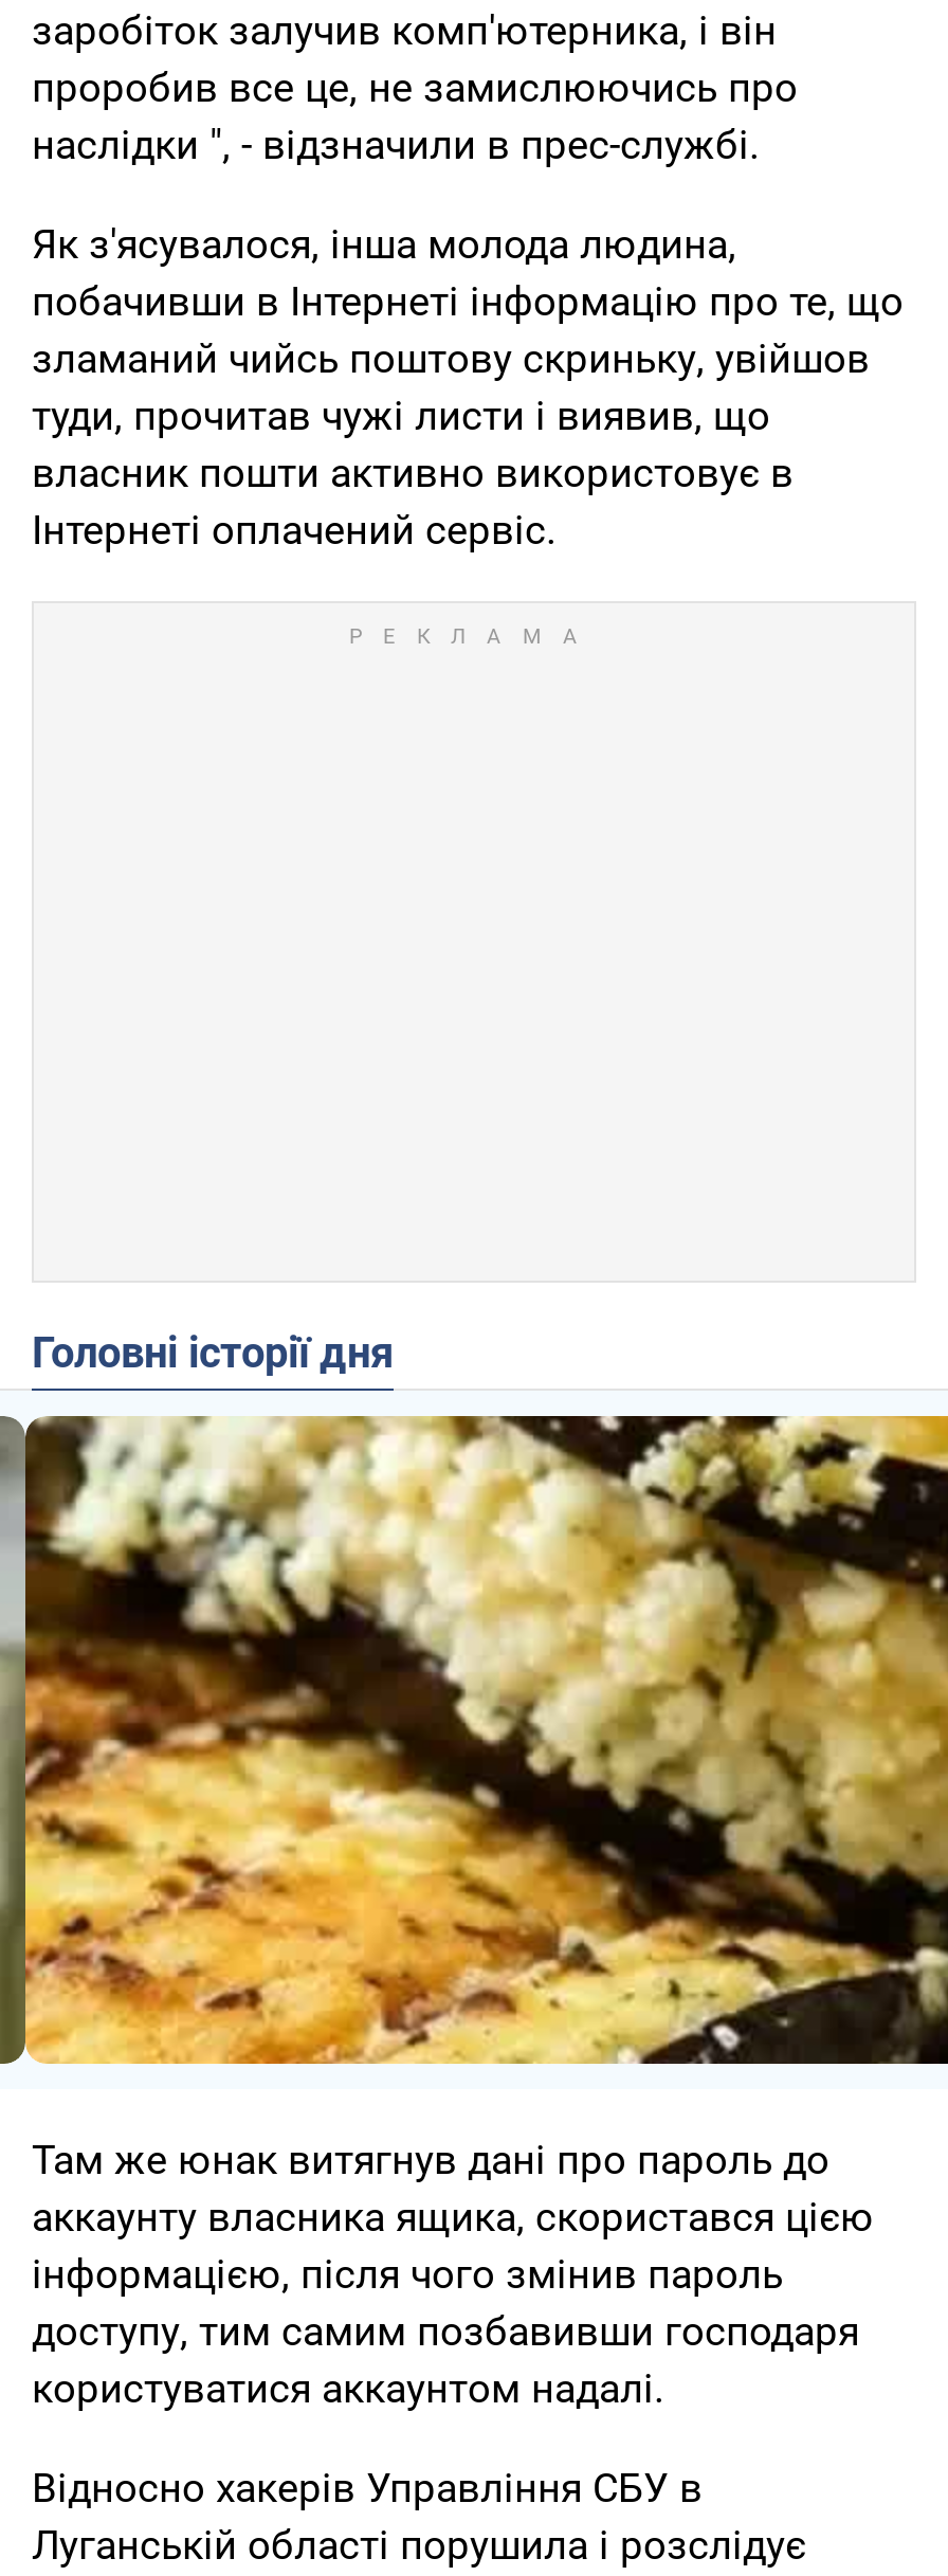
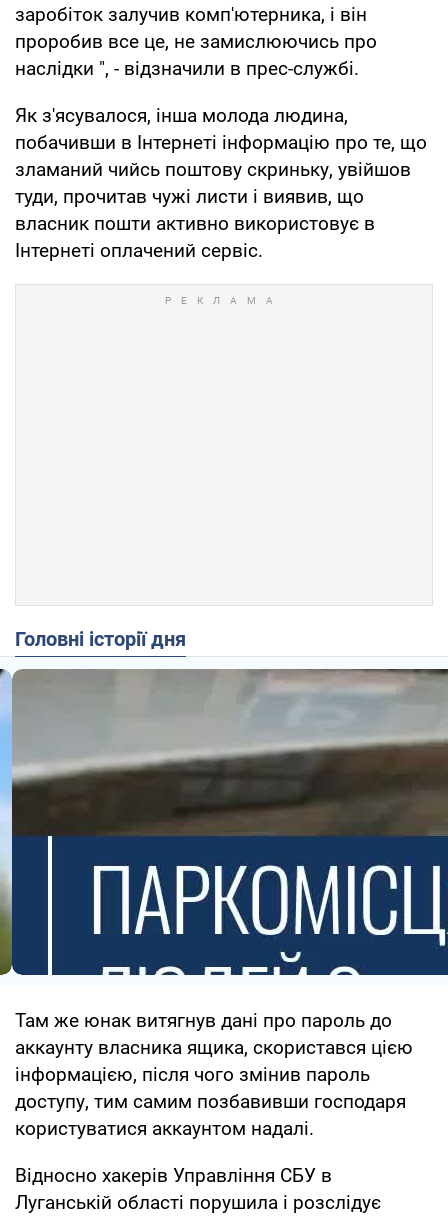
- [image]
+ [image]
